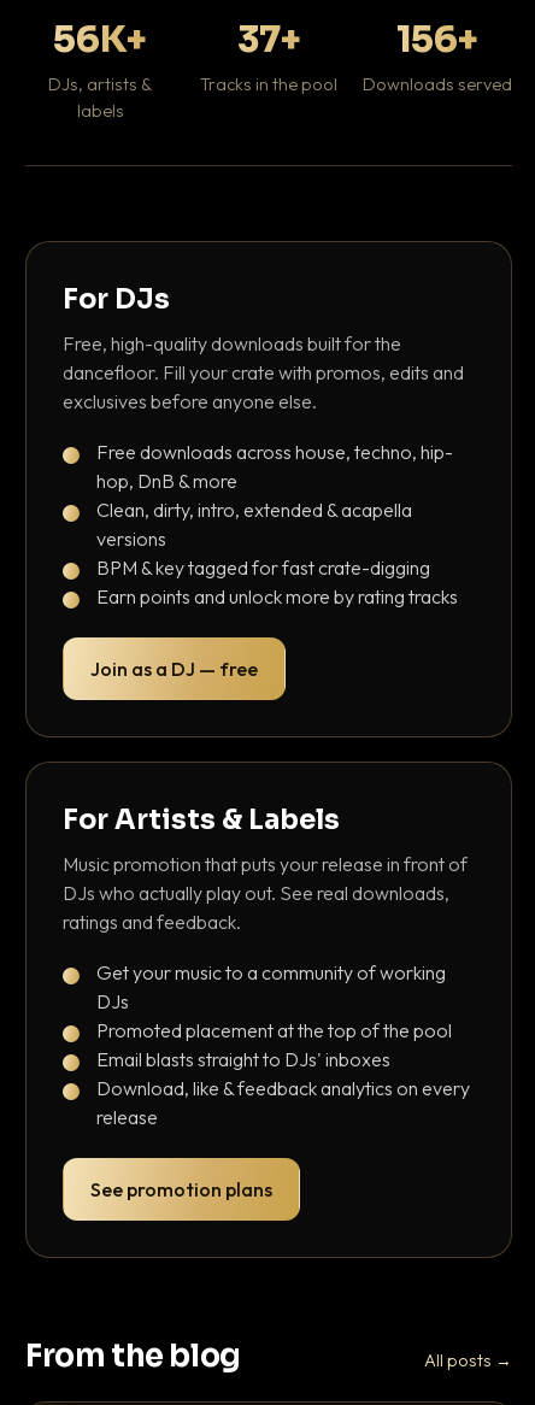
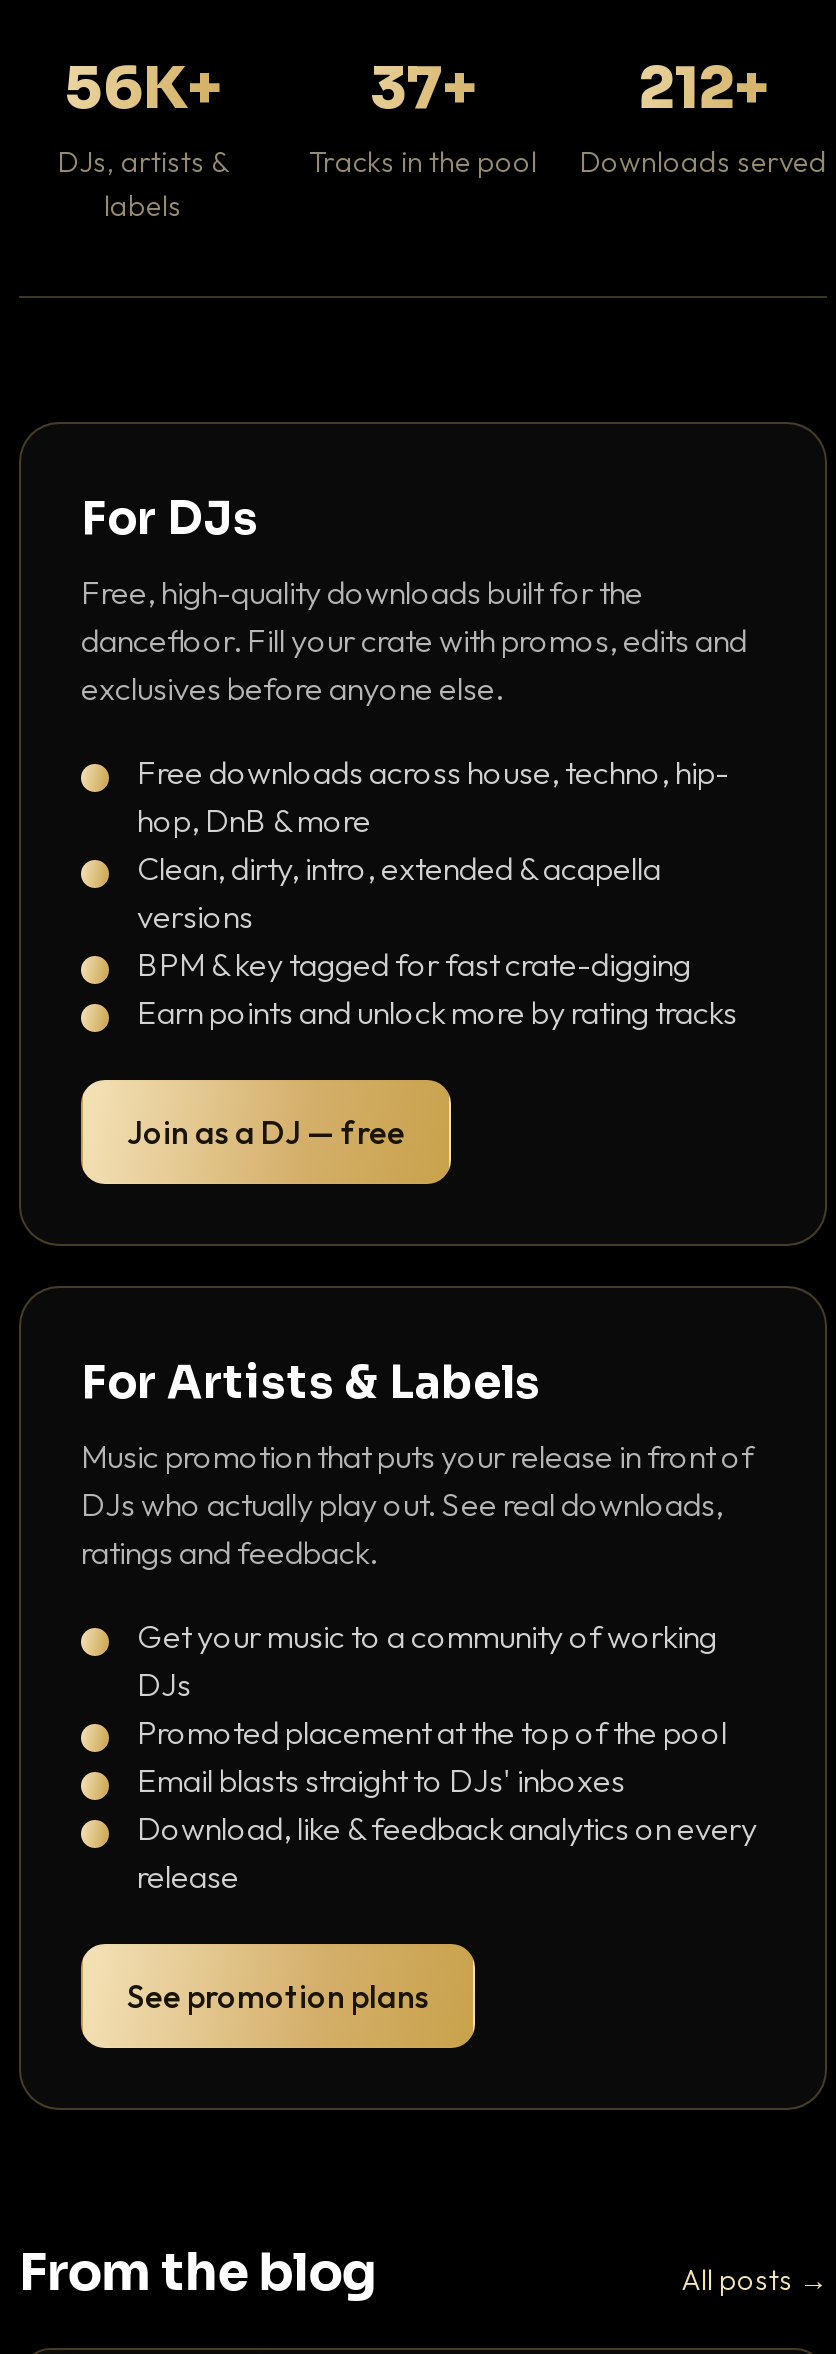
- 156+
+ 212+
